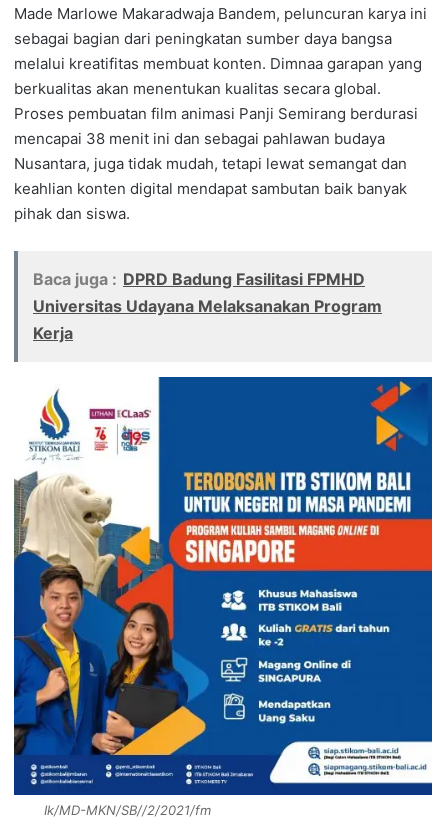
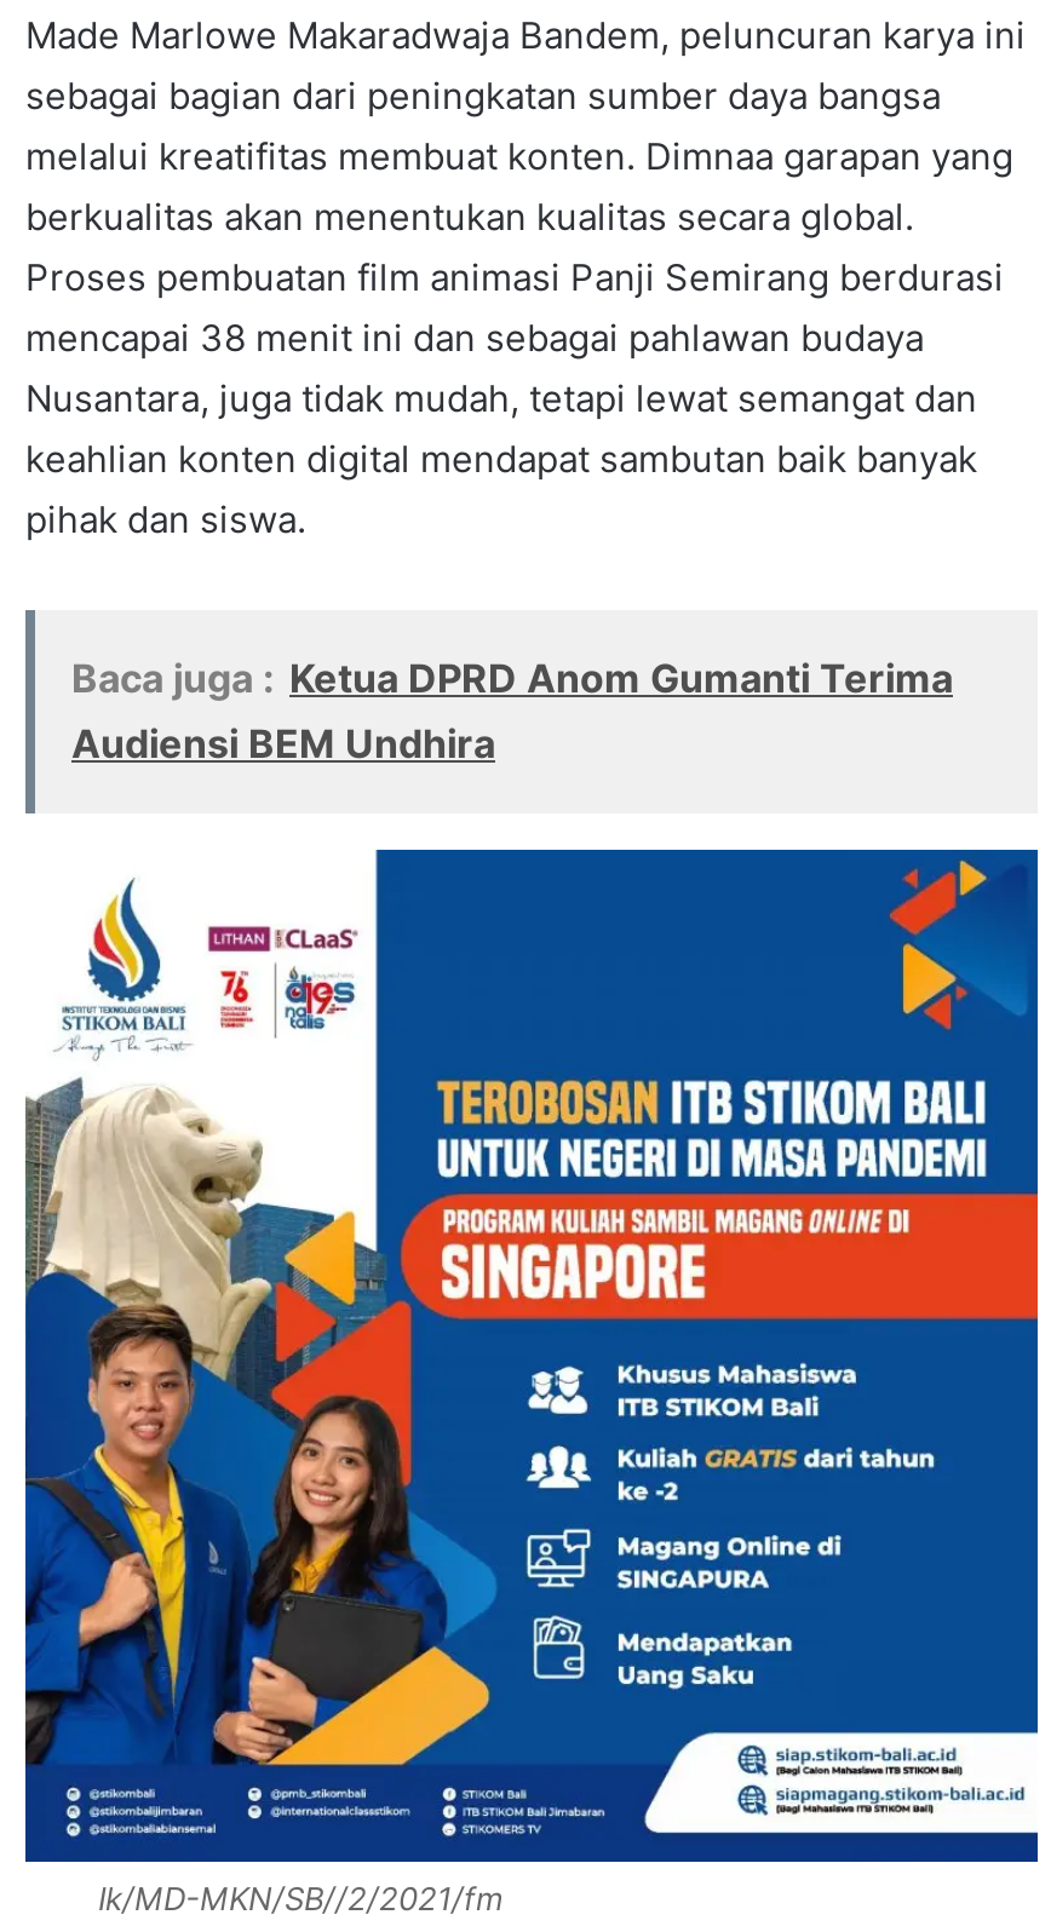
- Baca juga : DPRD Badung Fasilitasi FPMHD
- Universitas Udayana Melaksanakan Program
- Kerja
+ Baca juga : Ketua DPRD Anom Gumanti Terima
+ Audiensi BEM Undhira
